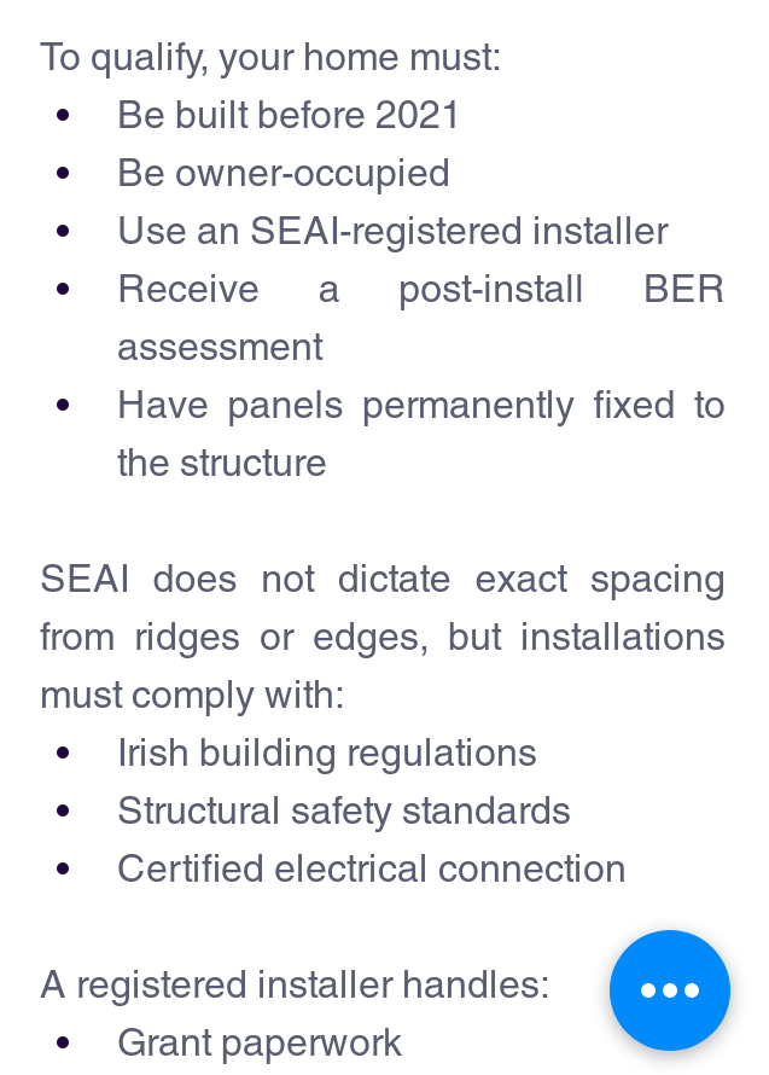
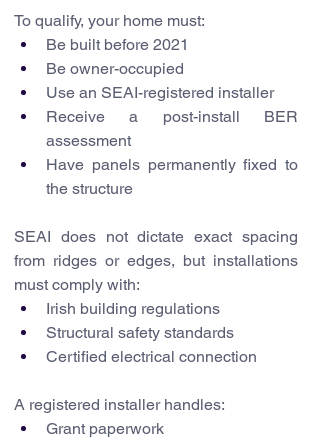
- [image]
